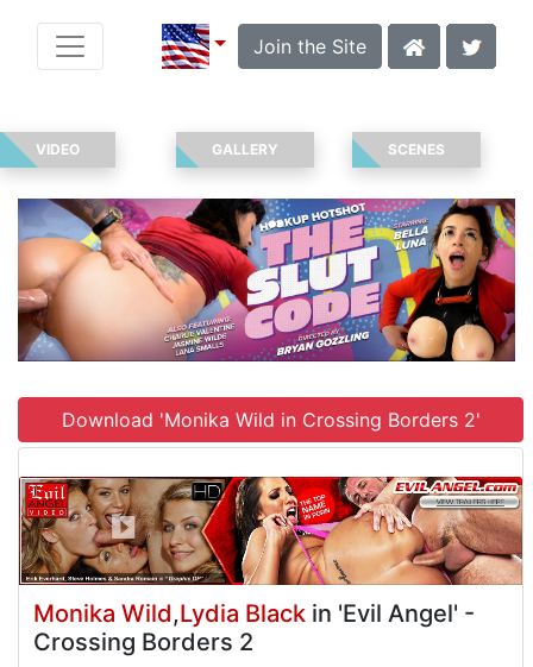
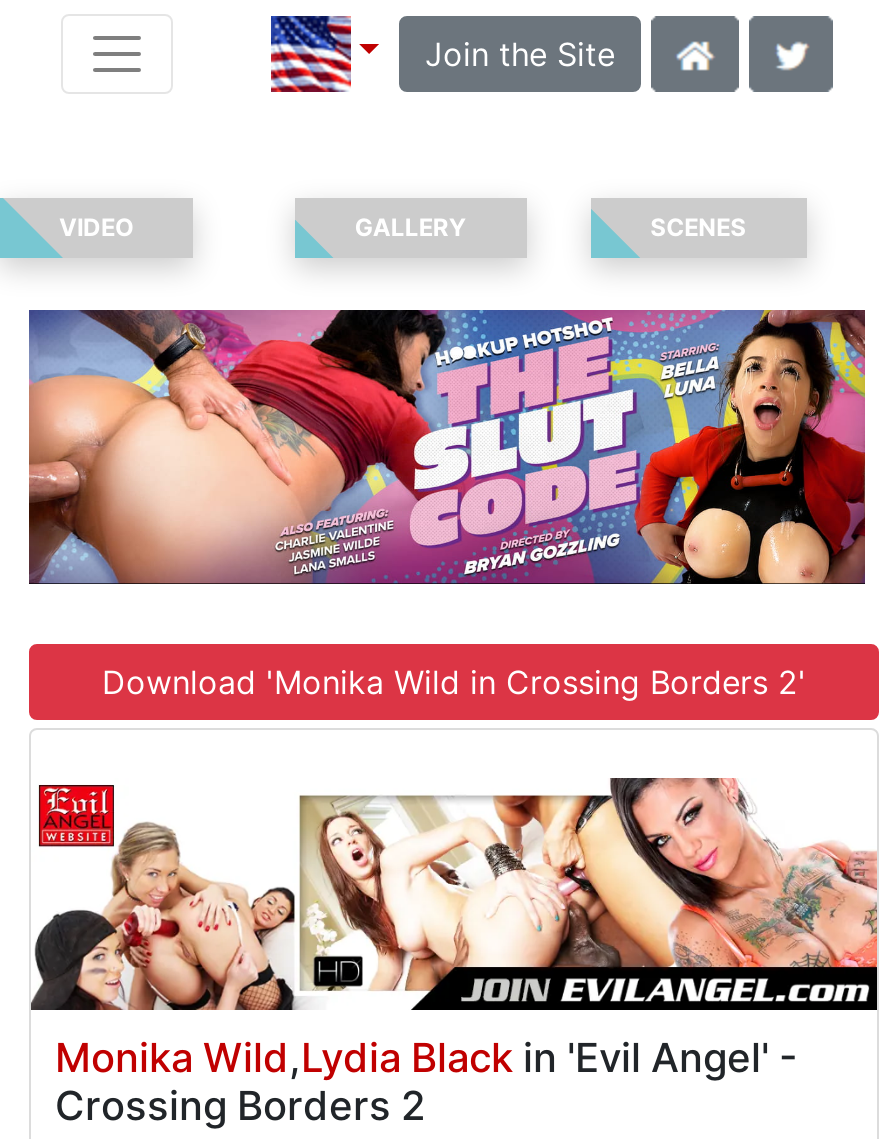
- [image]
+ [image]
